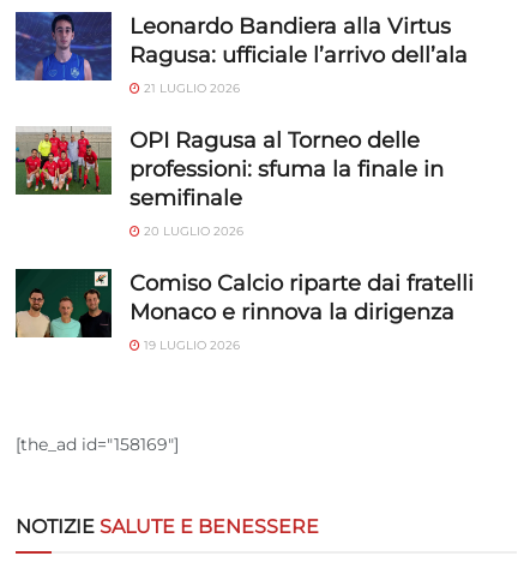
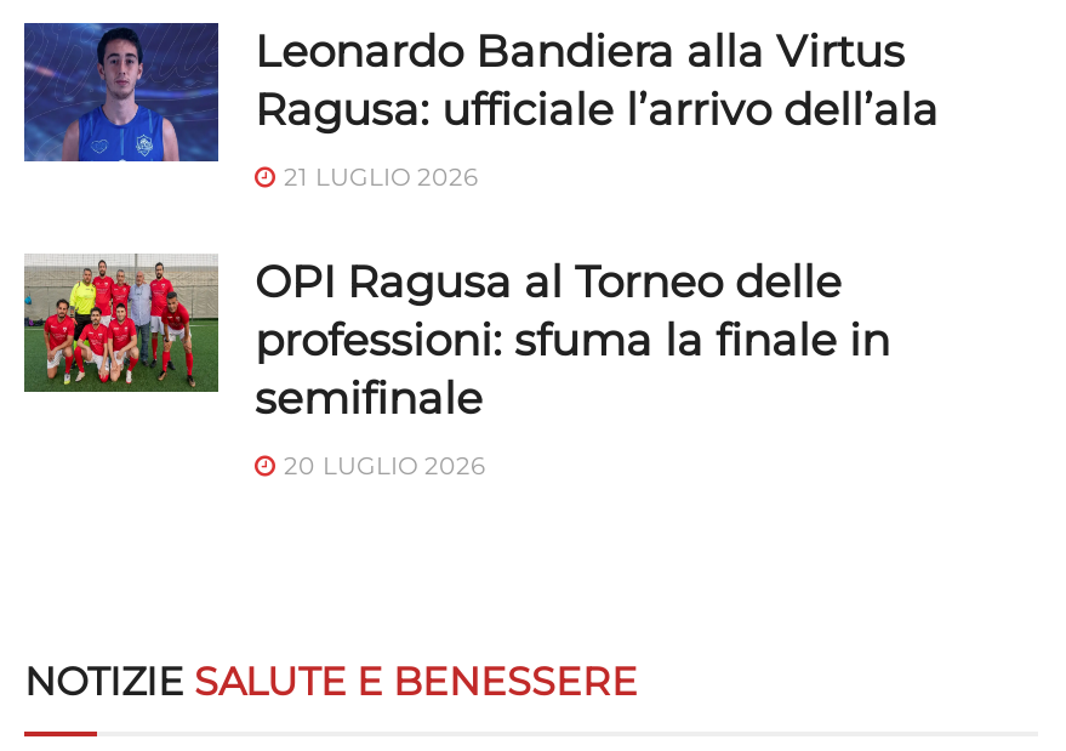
- [image]
- Comiso Calcio riparte dai fratelli
- Monaco e rinnova la dirigenza
- 19 LUGLIO 2026

- [the_ad id="158169"]
